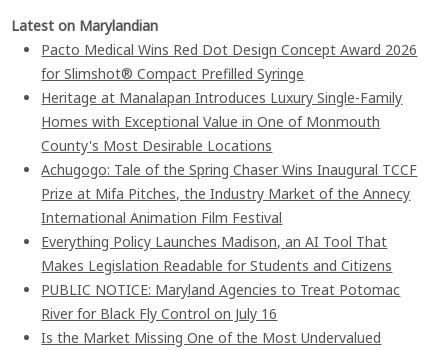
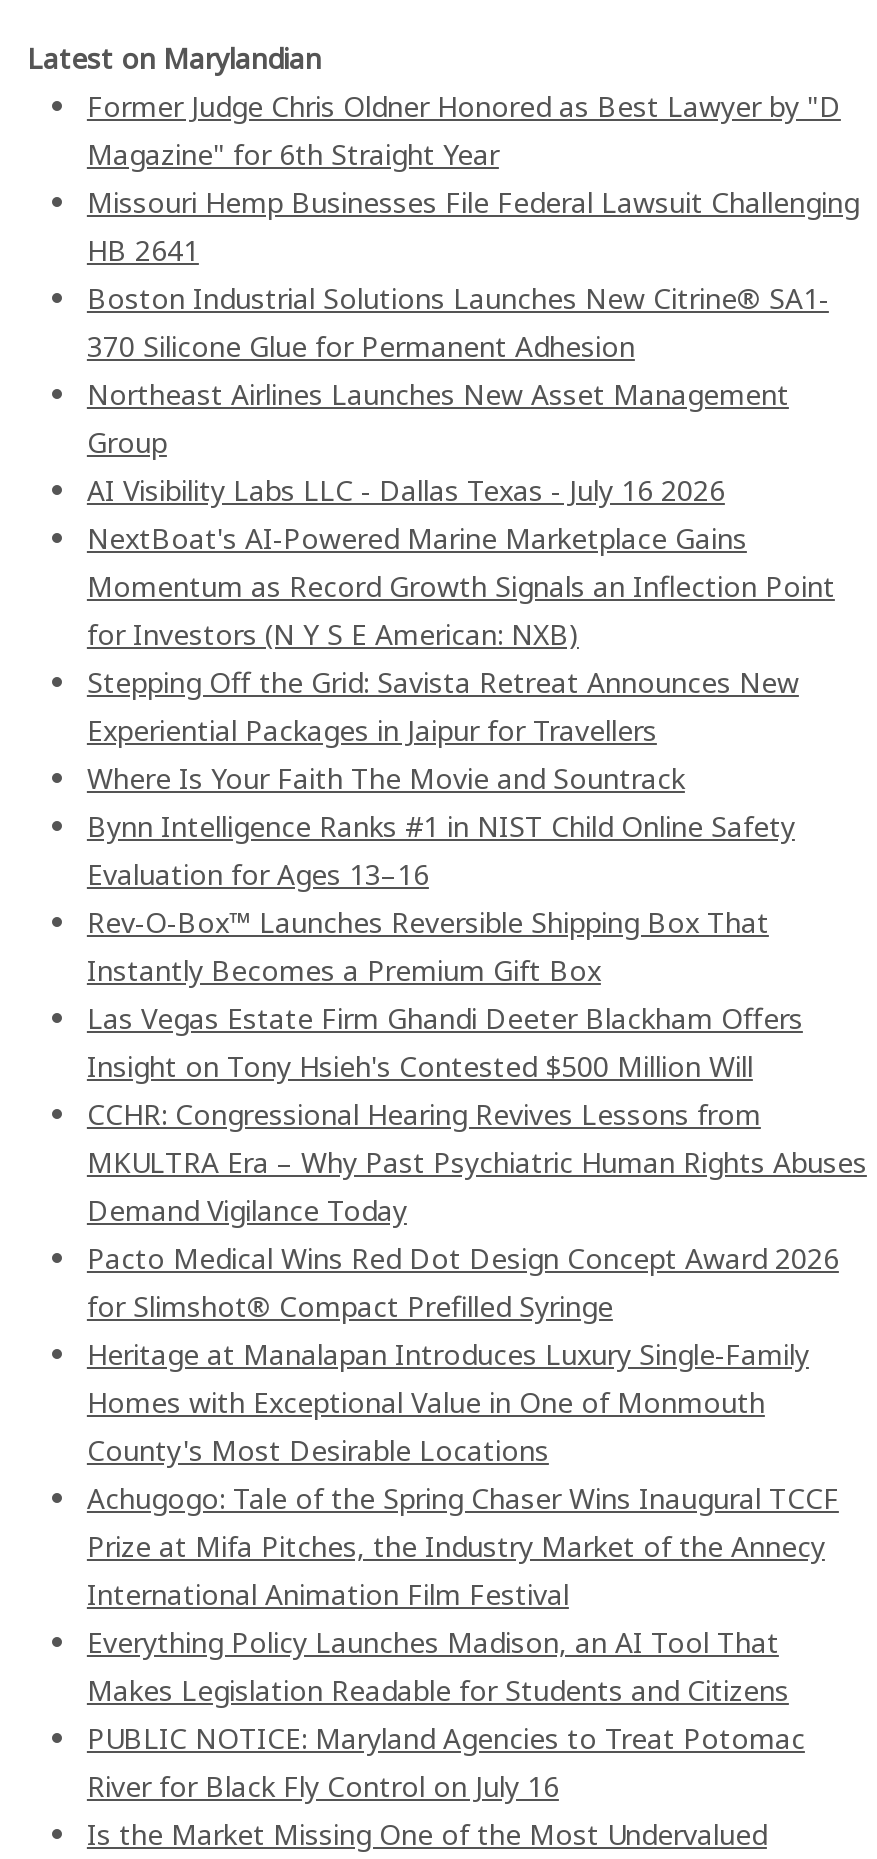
+ Former Judge Chris Oldner Honored as Best Lawyer by "D
+ Magazine" for 6th Straight Year
+ Missouri Hemp Businesses File Federal Lawsuit Challenging
+ HB 2641
+ Boston Industrial Solutions Launches New Citrine® SA1-
+ 370 Silicone Glue for Permanent Adhesion
+ Northeast Airlines Launches New Asset Management
+ Group
+ AI Visibility Labs LLC - Dallas Texas - July 16 2026
+ NextBoat's AI-Powered Marine Marketplace Gains
+ Momentum as Record Growth Signals an Inflection Point
+ for Investors (N Y S E American: NXB)
+ Stepping Off the Grid: Savista Retreat Announces New
+ Experiential Packages in Jaipur for Travellers
+ Where Is Your Faith The Movie and Sountrack
+ Bynn Intelligence Ranks #1 in NIST Child Online Safety
+ Evaluation for Ages 13–16
+ Rev-O-Box™ Launches Reversible Shipping Box That
+ Instantly Becomes a Premium Gift Box
+ Las Vegas Estate Firm Ghandi Deeter Blackham Offers
+ Insight on Tony Hsieh's Contested $500 Million Will
+ CCHR: Congressional Hearing Revives Lessons from
+ MKULTRA Era – Why Past Psychiatric Human Rights Abuses
+ Demand Vigilance Today
